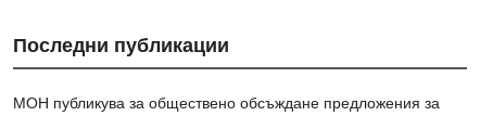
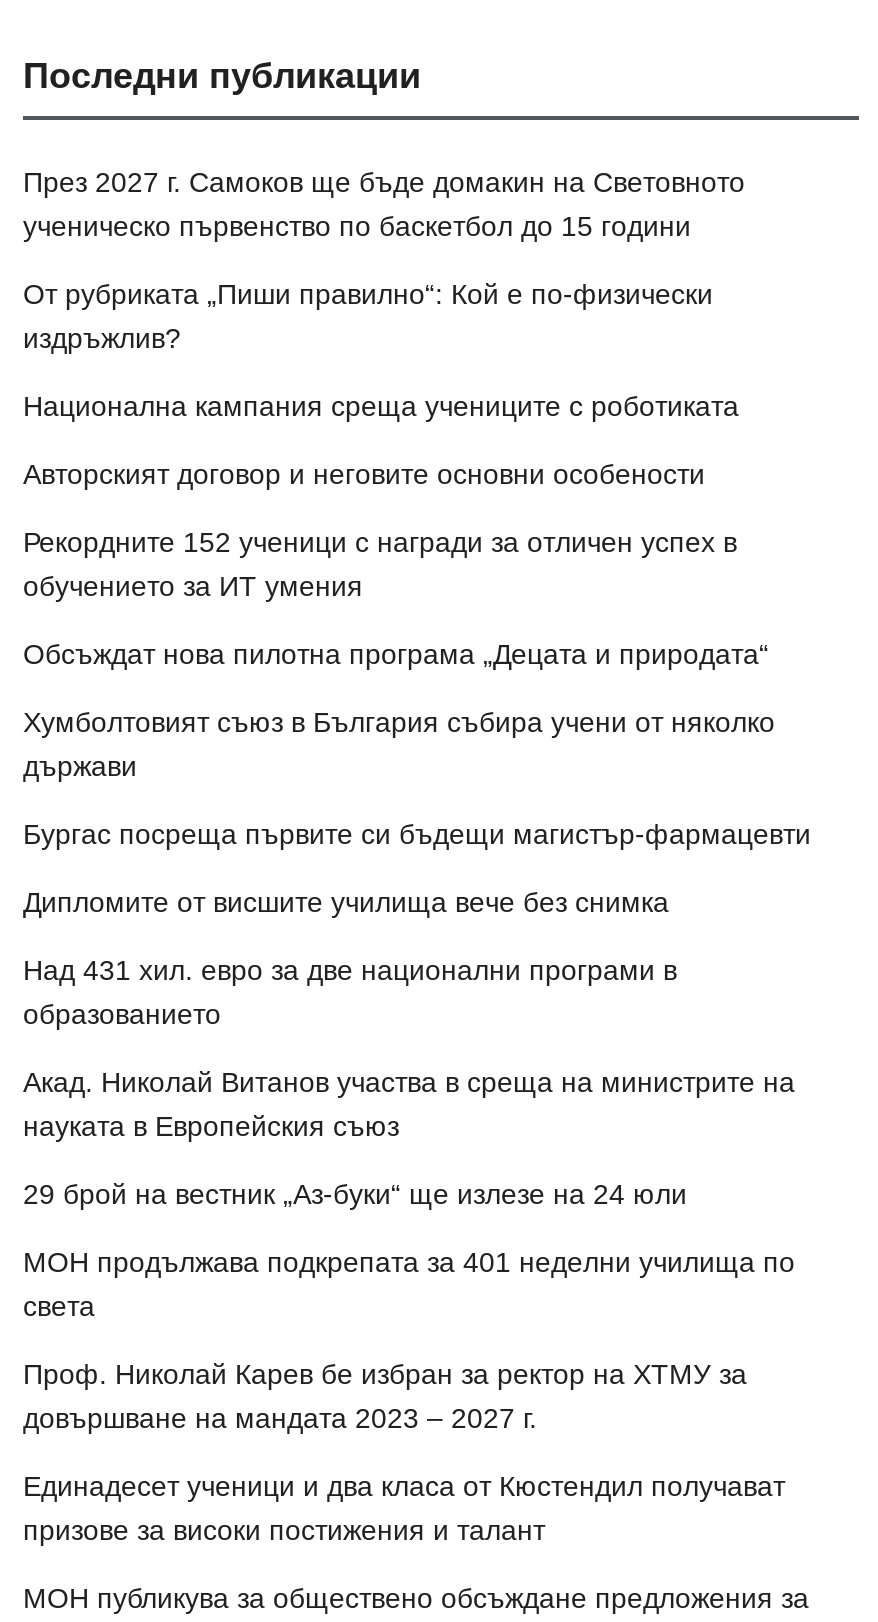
+ През 2027 г. Самоков ще бъде домакин на Световното
+ ученическо първенство по баскетбол до 15 години
+ От рубриката „Пиши правилно“: Кой е по-физически
+ издръжлив?
+ Национална кампания среща учениците с роботиката
+ Авторският договор и неговите основни особености
+ Рекордните 152 ученици с награди за отличен успех в
+ обучението за ИТ умения
+ Обсъждат нова пилотна програма „Децата и природата“
+ Хумболтовият съюз в България събира учени от няколко
+ държави
+ Бургас посреща първите си бъдещи магистър-фармацевти
+ Дипломите от висшите училища вече без снимка
+ Над 431 хил. евро за две национални програми в
+ образованието
+ Акад. Николай Витанов участва в среща на министрите на
+ науката в Европейския съюз
+ 29 брой на вестник „Аз-буки“ ще излезе на 24 юли
+ МОН продължава подкрепата за 401 неделни училища по
+ света
+ Проф. Николай Карев бе избран за ректор на ХТМУ за
+ довършване на мандата 2023 – 2027 г.
+ Единадесет ученици и два класа от Кюстендил получават
+ призове за високи постижения и талант
